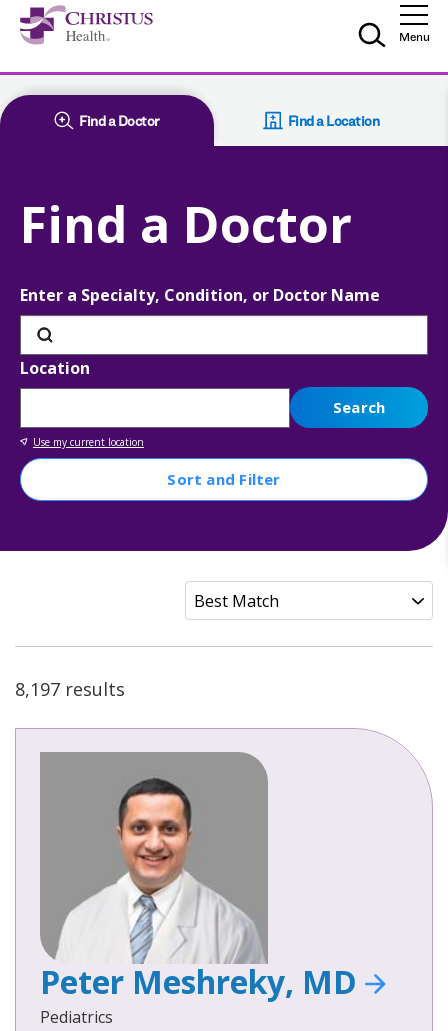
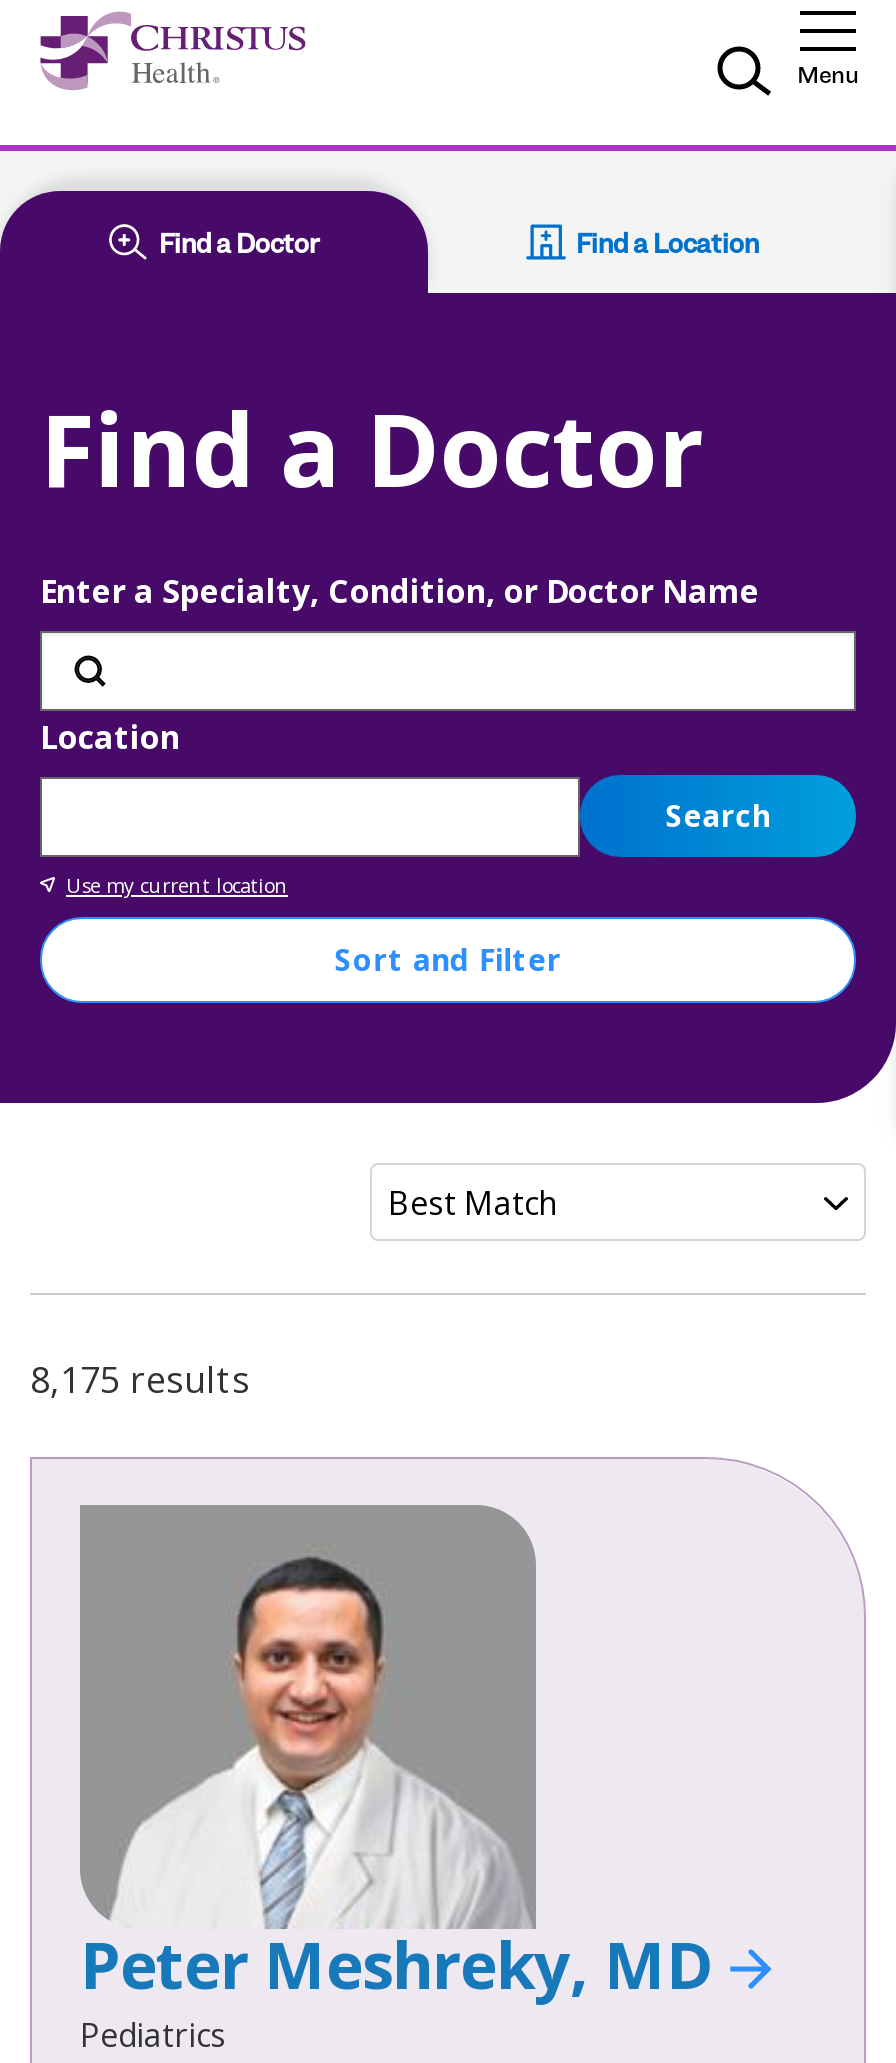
- 8,197 results
+ 8,175 results
